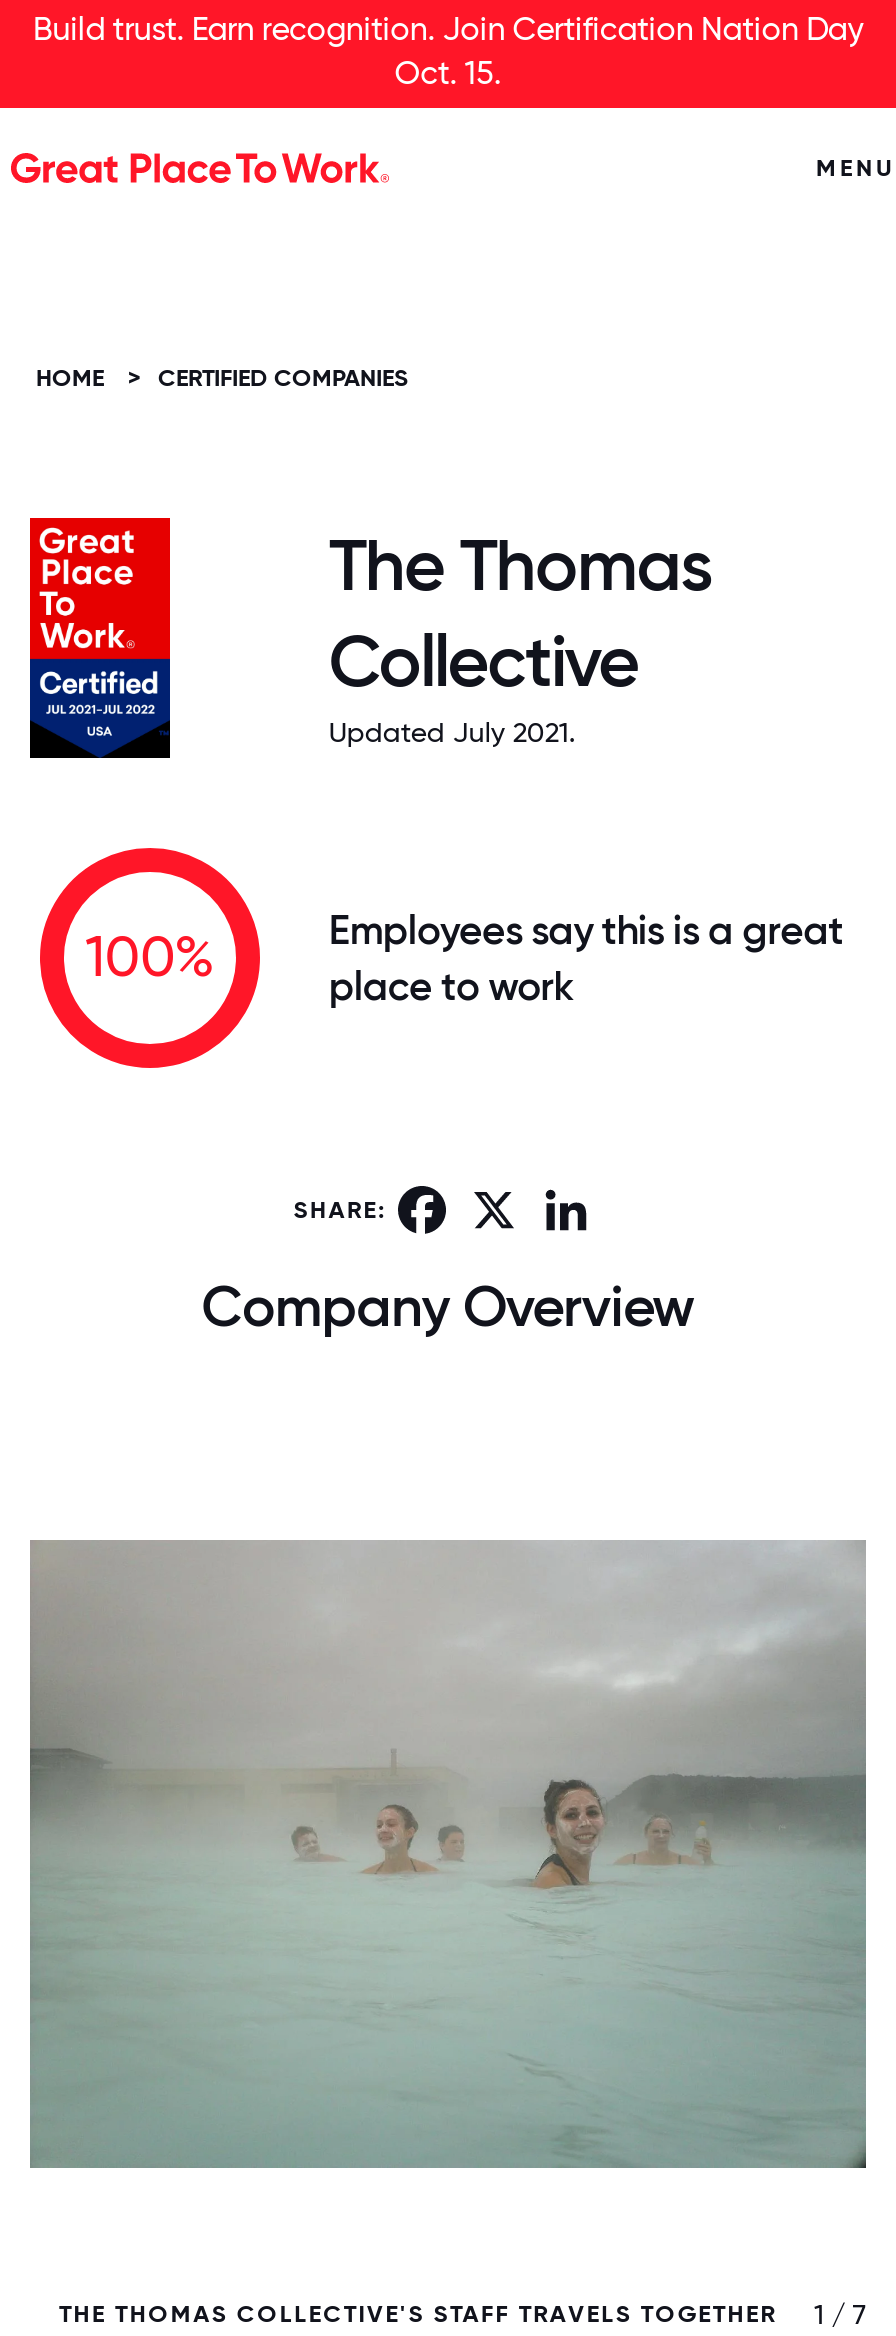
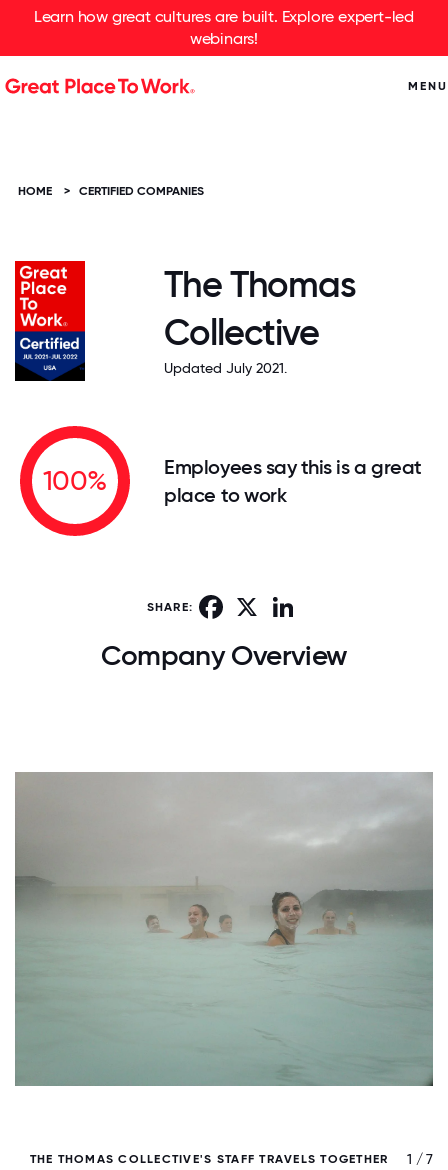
- Build trust. Earn recognition. Join Certification Nation Day
- Oct. 15.
+ Learn how great cultures are built. Explore expert-led
+ webinars!
